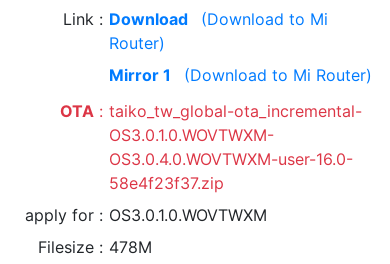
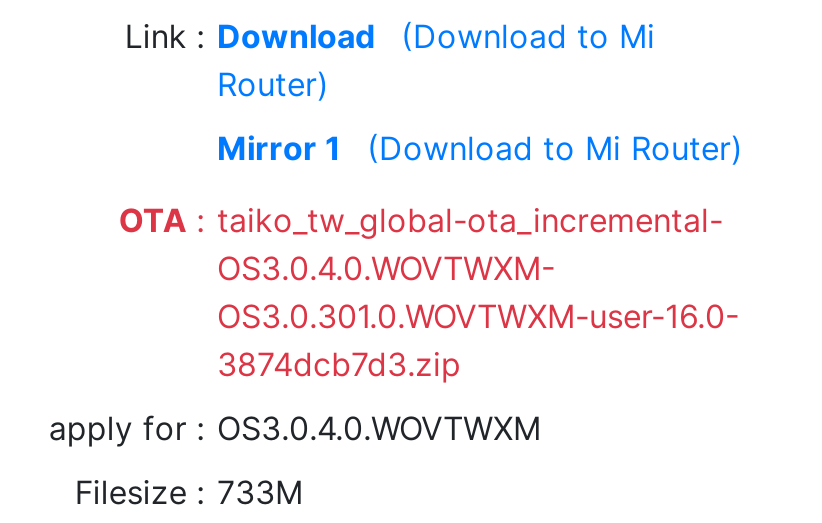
- OS3.0.1.0.WOVTWXM-
- OS3.0.4.0.WOVTWXM-user-16.0-
- 58e4f23f37.zip
+ OS3.0.4.0.WOVTWXM-
+ OS3.0.301.0.WOVTWXM-user-16.0-
+ 3874dcb7d3.zip

- apply for OS3.0.1.0.WOVTWXM
+ apply for OS3.0.4.0.WOVTWXM

- Filesize 478M
+ Filesize 733M
